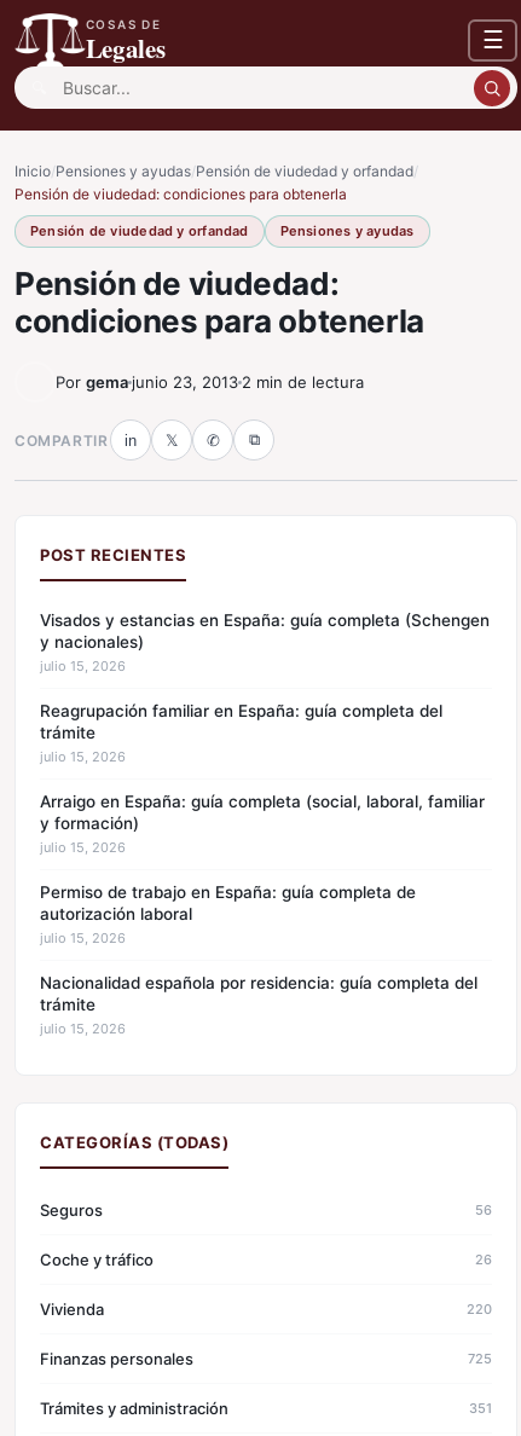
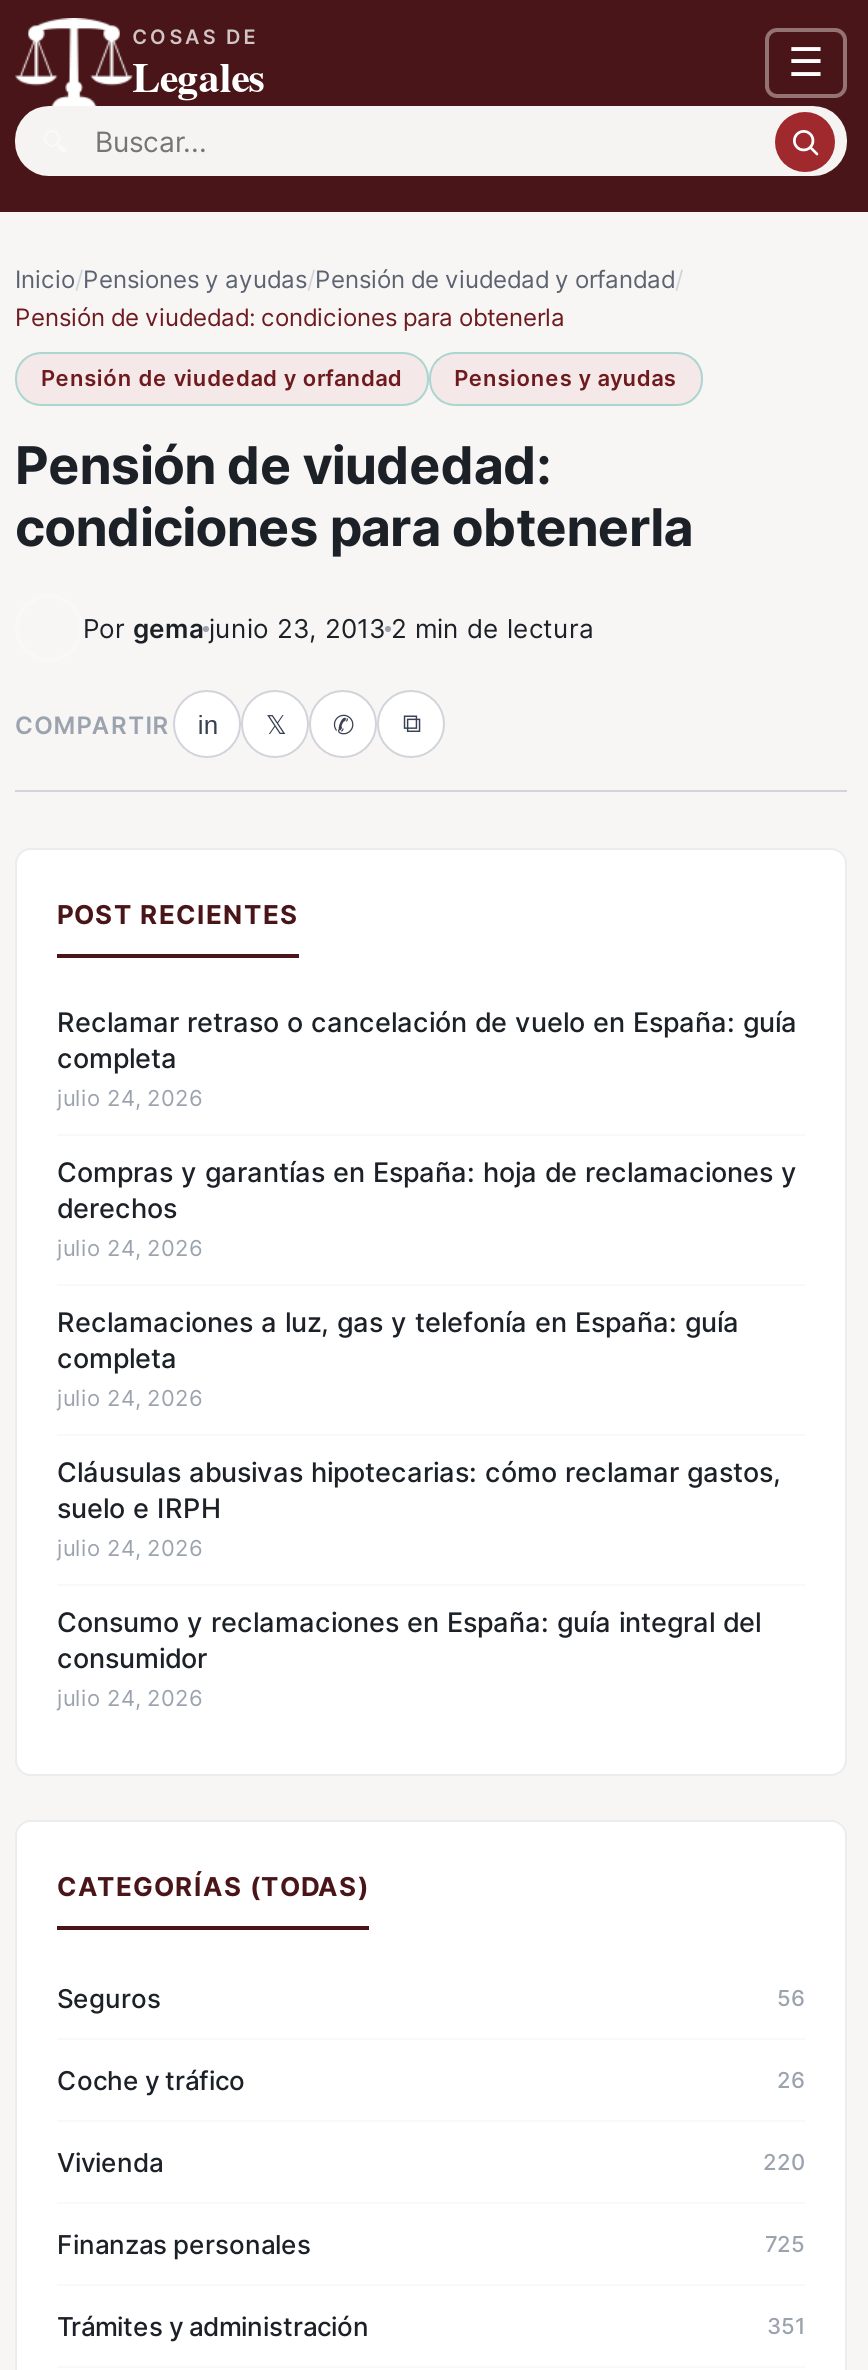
- Visados y estancias en España: guía completa (Schengen
- y nacionales)
- julio 15, 2026
+ Reclamar retraso o cancelación de vuelo en España: guía
+ completa
+ julio 24, 2026

- Reagrupación familiar en España: guía completa del
- trámite
- julio 15, 2026
+ Compras y garantías en España: hoja de reclamaciones y
+ derechos
+ julio 24, 2026

- Arraigo en España: guía completa (social, laboral, familiar
- y formación)
- julio 15, 2026
+ Reclamaciones a luz, gas y telefonía en España: guía
+ completa
+ julio 24, 2026

- Permiso de trabajo en España: guía completa de
- autorización laboral
- julio 15, 2026
+ Cláusulas abusivas hipotecarias: cómo reclamar gastos,
+ suelo e IRPH
+ julio 24, 2026

- Nacionalidad española por residencia: guía completa del
- trámite
- julio 15, 2026
+ Consumo y reclamaciones en España: guía integral del
+ consumidor
+ julio 24, 2026
